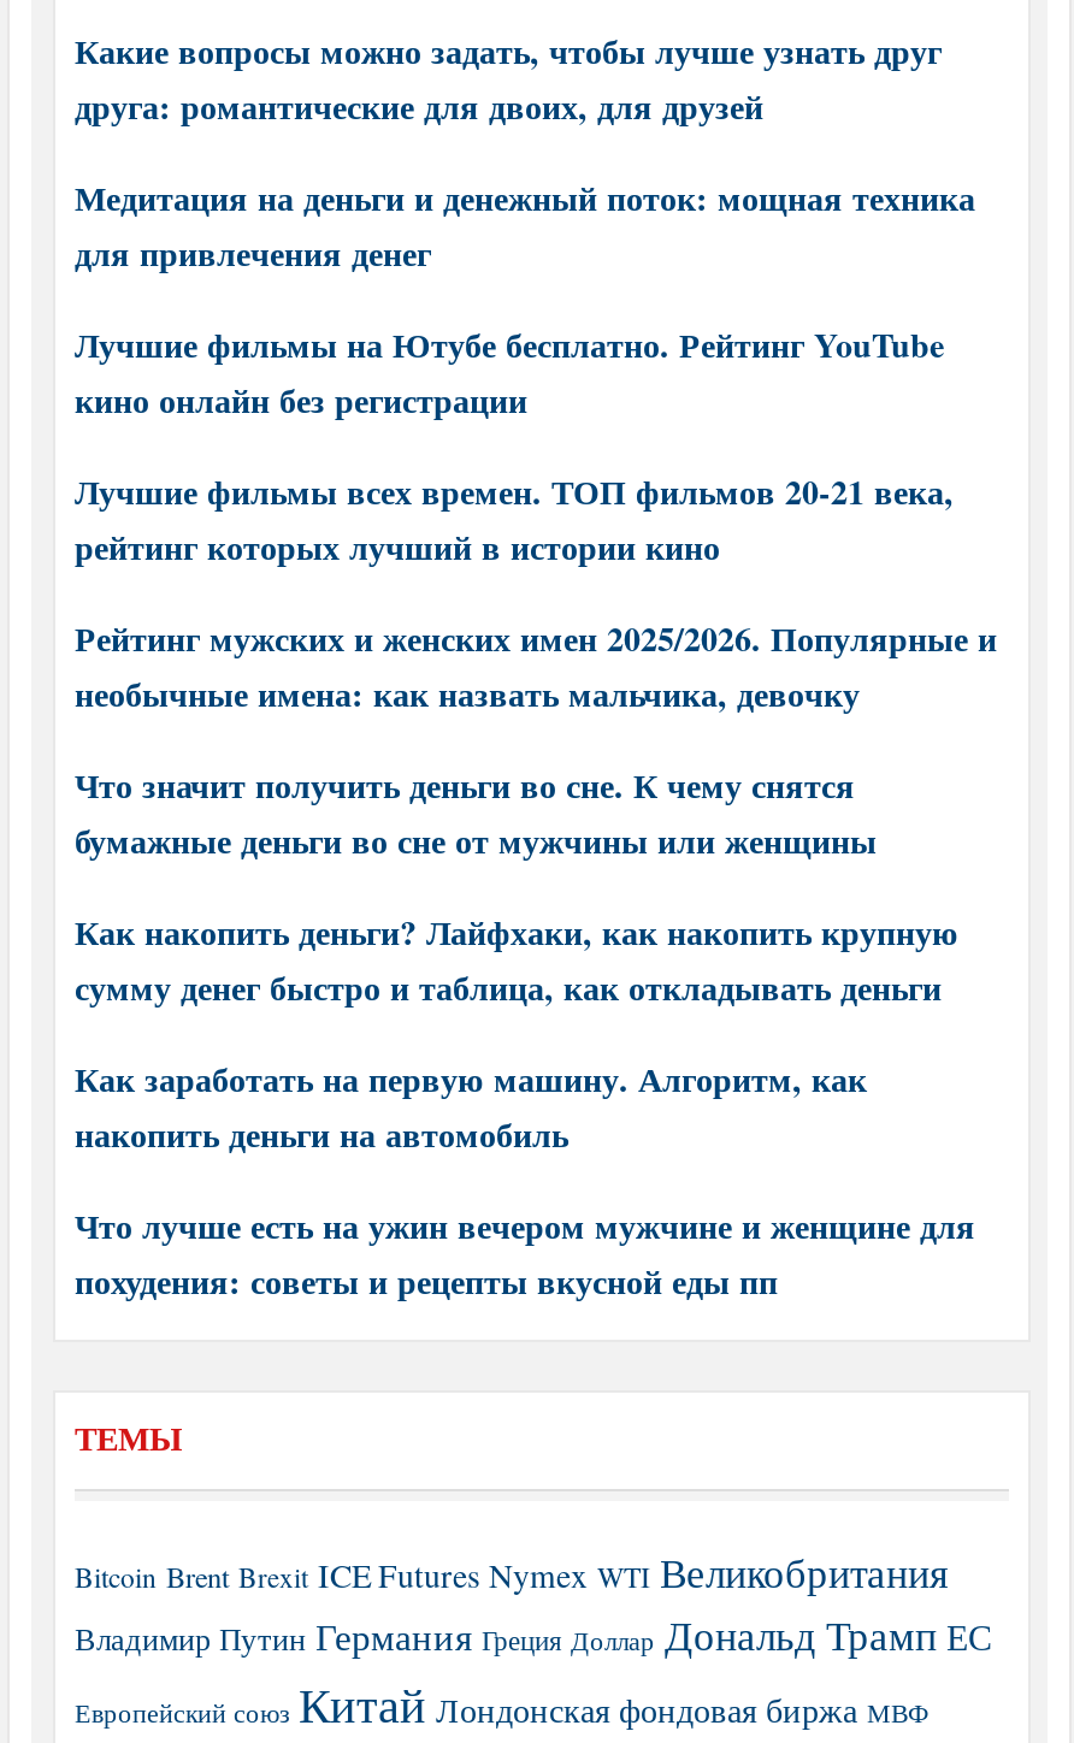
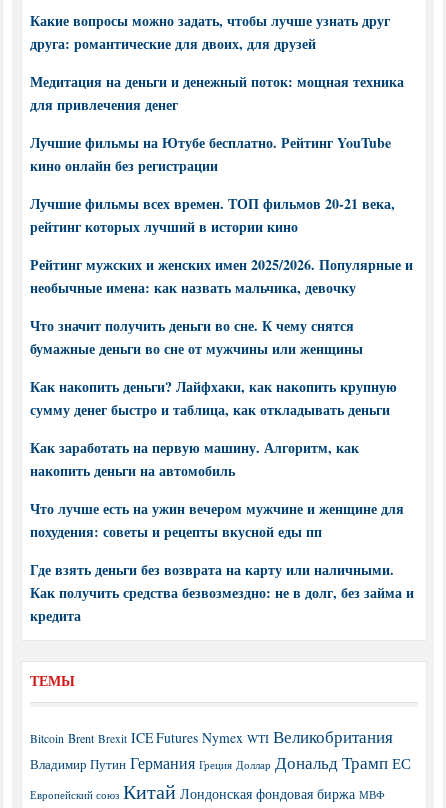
+ Где взять деньги без возврата на карту или наличными.
+ Как получить средства безвозмездно: не в долг, без займа и
+ кредита
